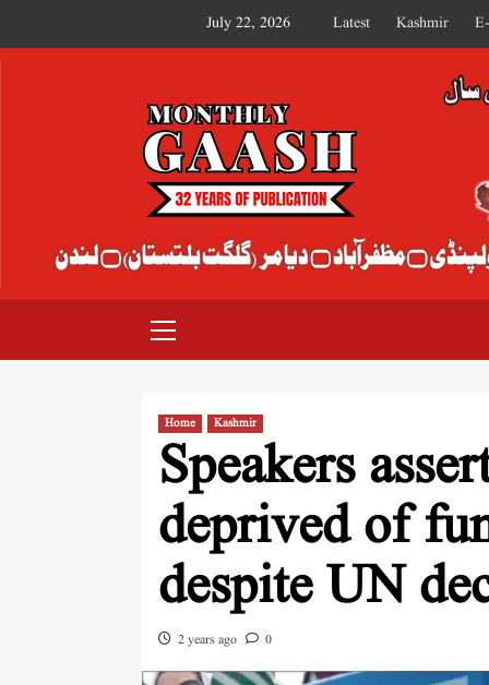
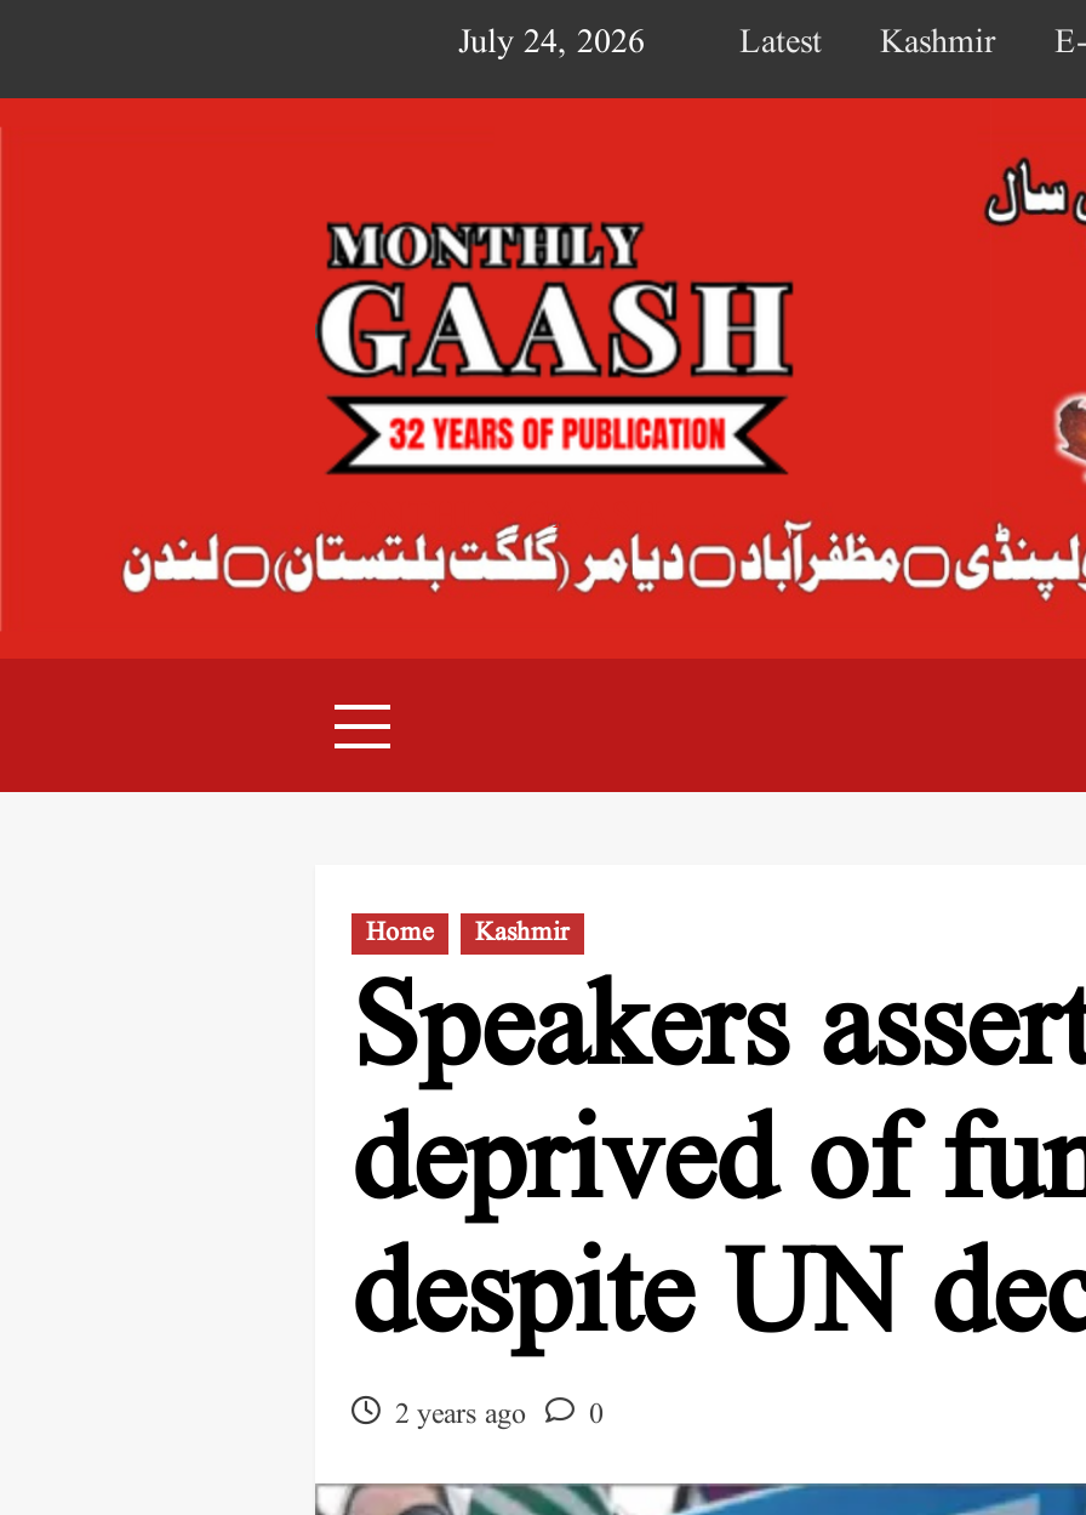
- July 22, 2026
+ July 24, 2026
